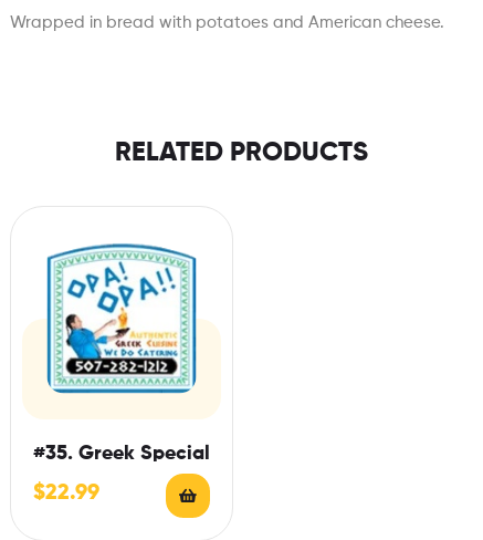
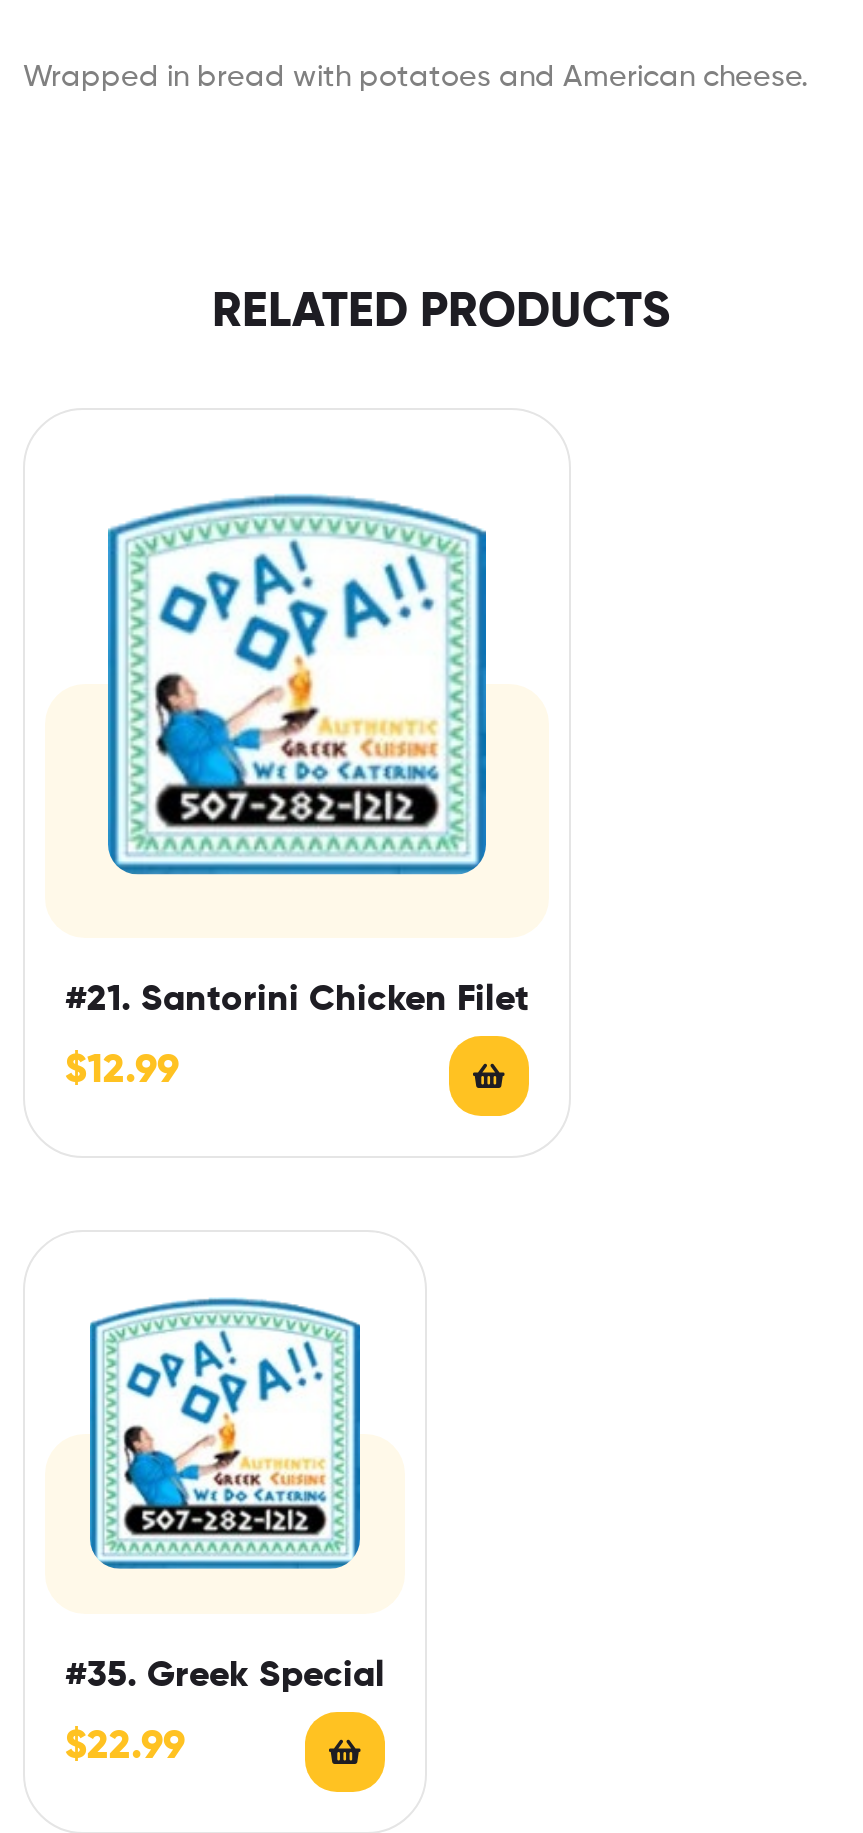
+ [image]
+ #21. Santorini Chicken Filet
+ $12.99

+ [image]
